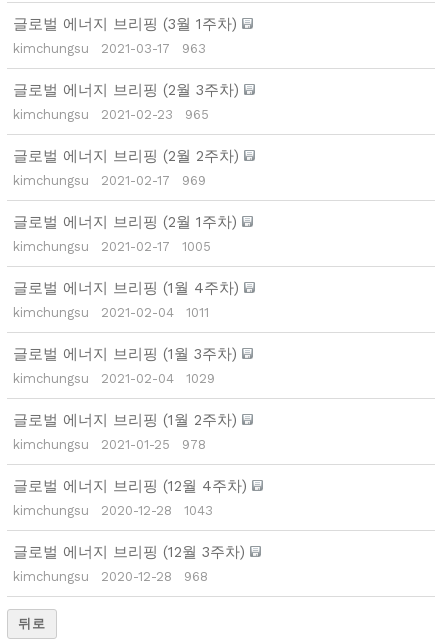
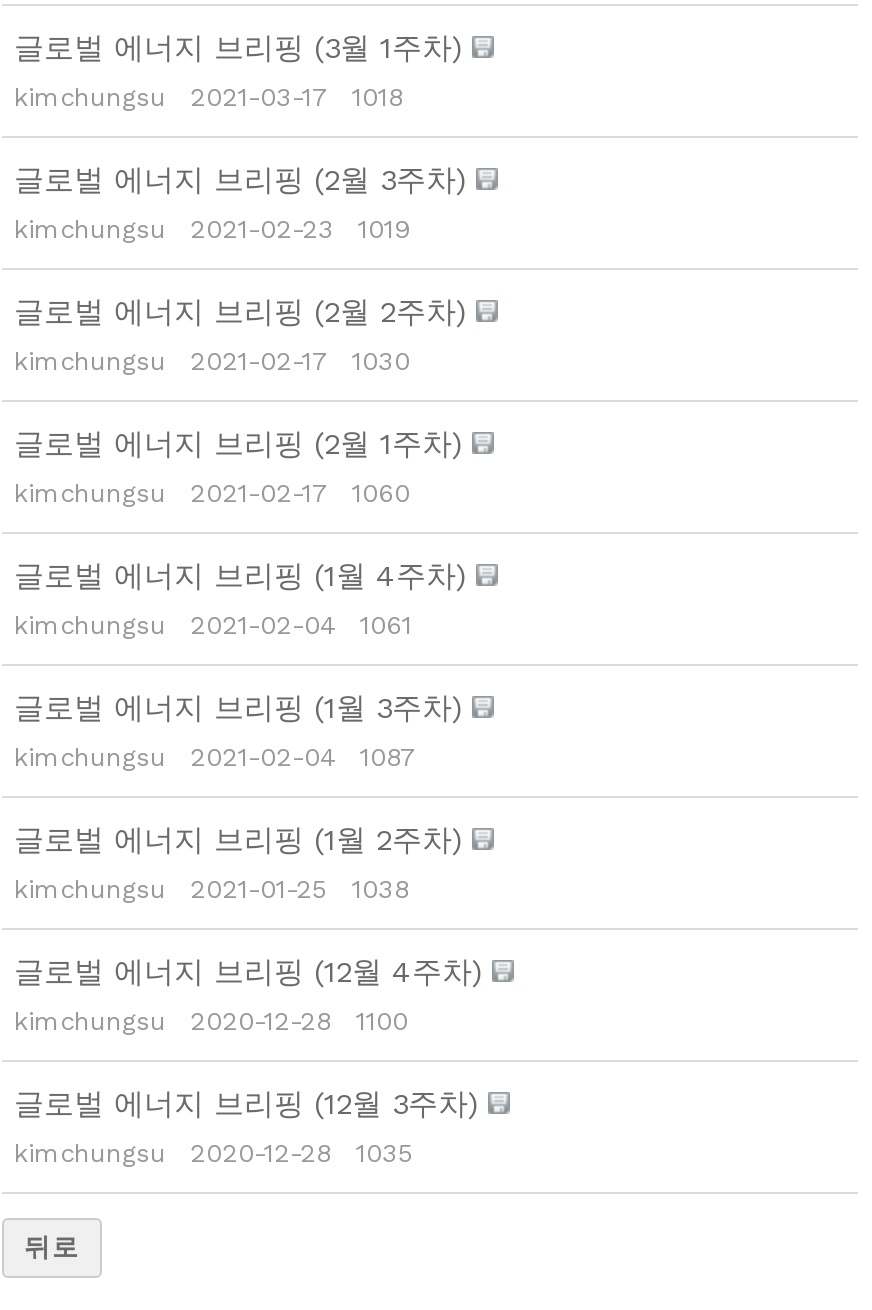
- kimchungsu 2021-03-17 963
+ kimchungsu 2021-03-17 1018

- kimchungsu 2021-02-23 965
+ kimchungsu 2021-02-23 1019

- kimchungsu 2021-02-17 969
+ kimchungsu 2021-02-17 1030

- kimchungsu 2021-02-17 1005
+ kimchungsu 2021-02-17 1060

- kimchungsu 2021-02-04 1011
+ kimchungsu 2021-02-04 1061

- kimchungsu 2021-02-04 1029
+ kimchungsu 2021-02-04 1087

- kimchungsu 2021-01-25 978
+ kimchungsu 2021-01-25 1038

- kimchungsu 2020-12-28 1043
+ kimchungsu 2020-12-28 1100

- kimchungsu 2020-12-28 968
+ kimchungsu 2020-12-28 1035
